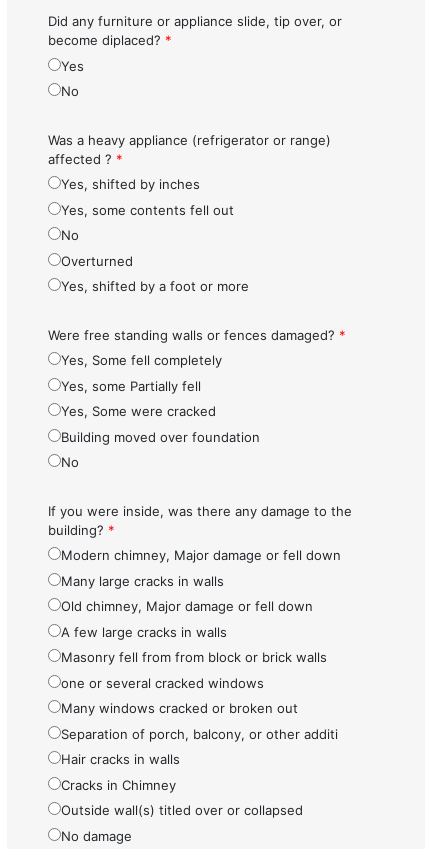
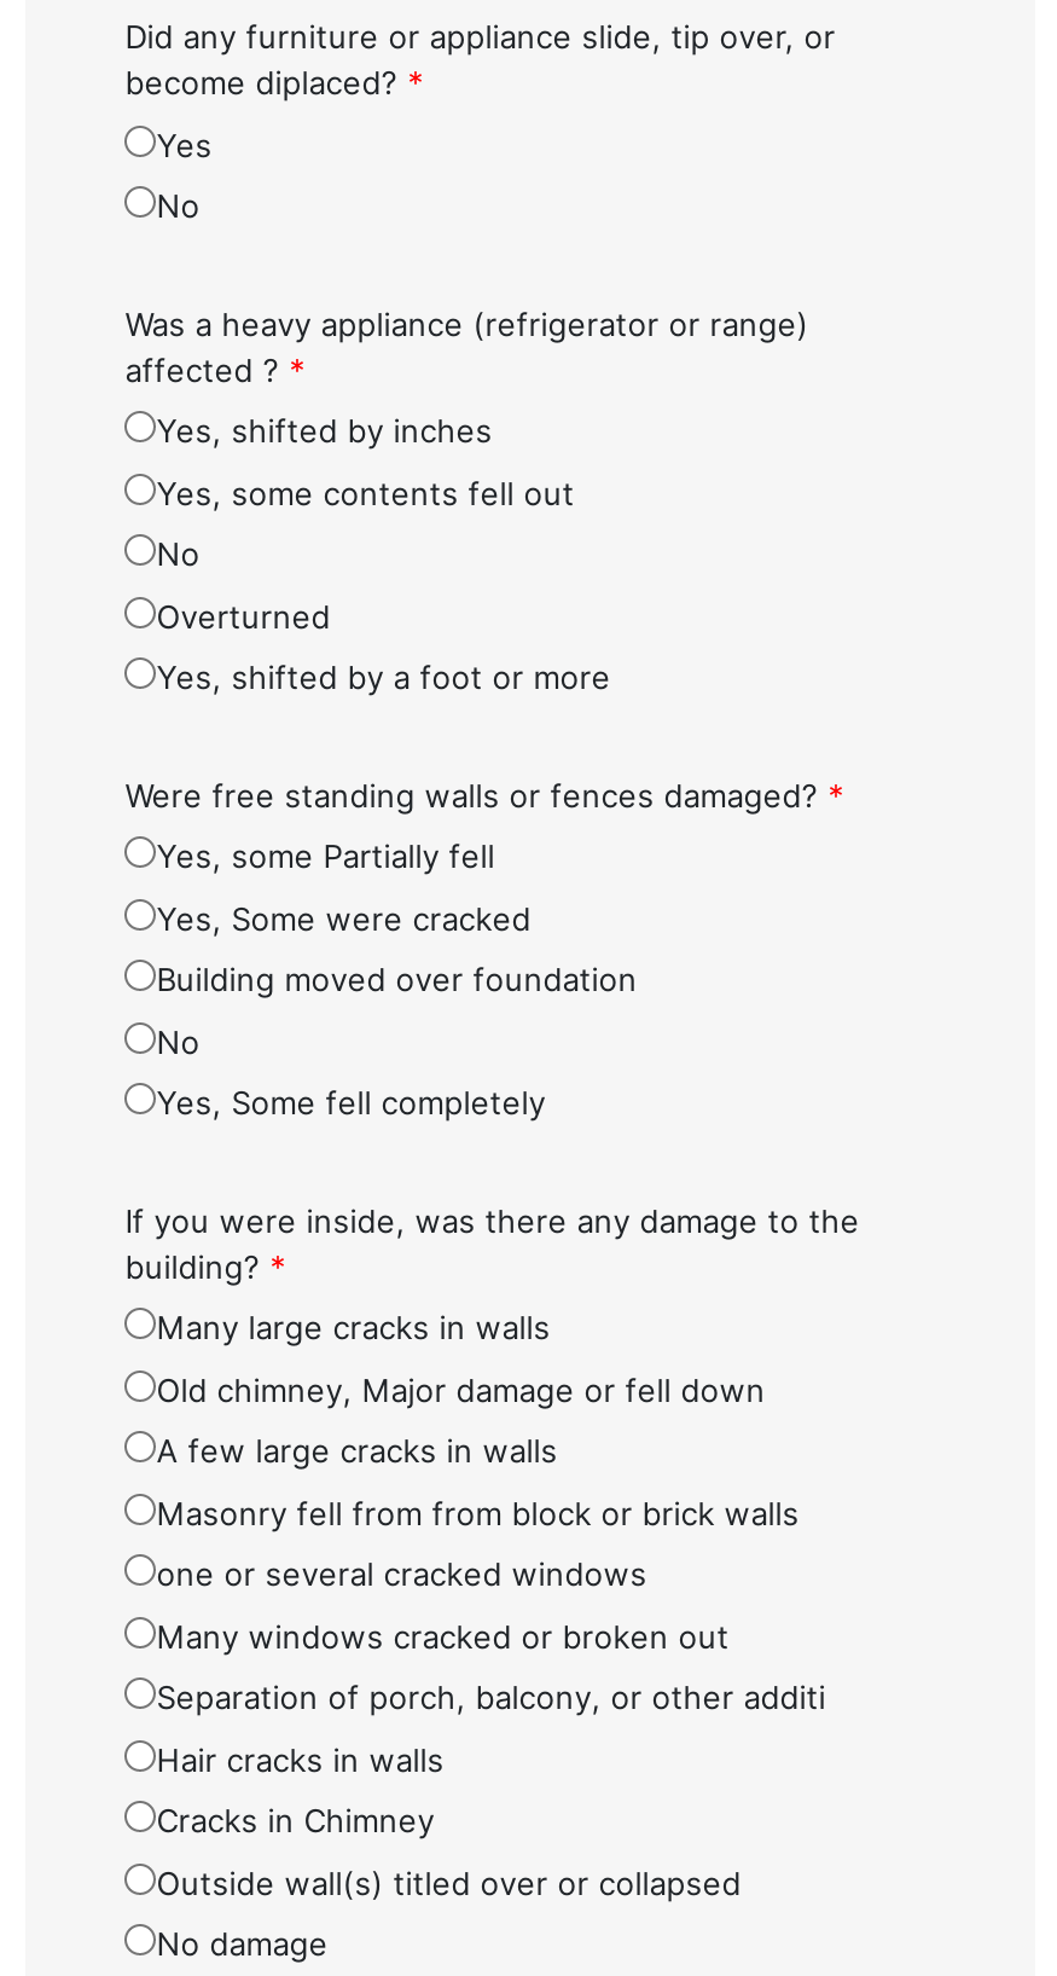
moved down: Yes, Some fell completely

- Modern chimney, Major damage or fell down
